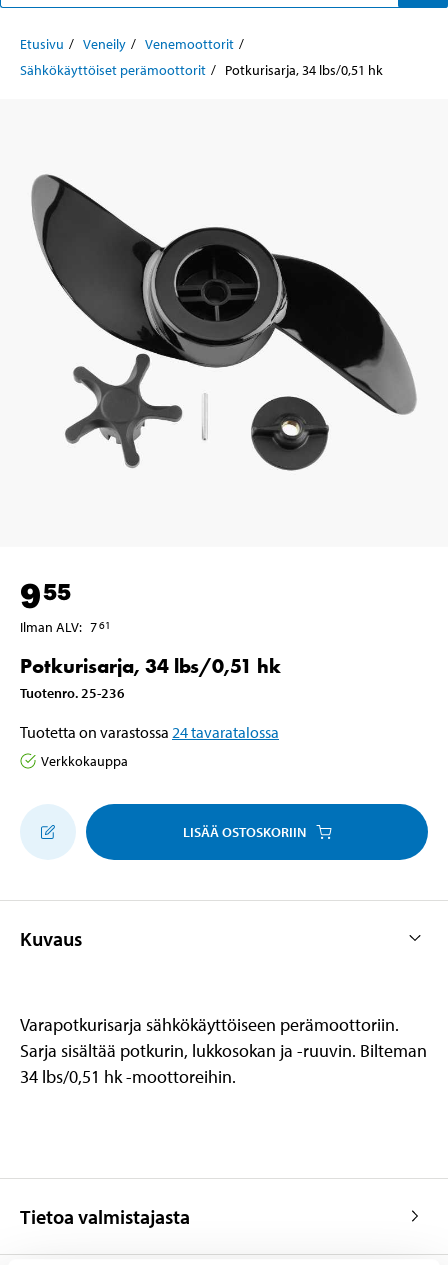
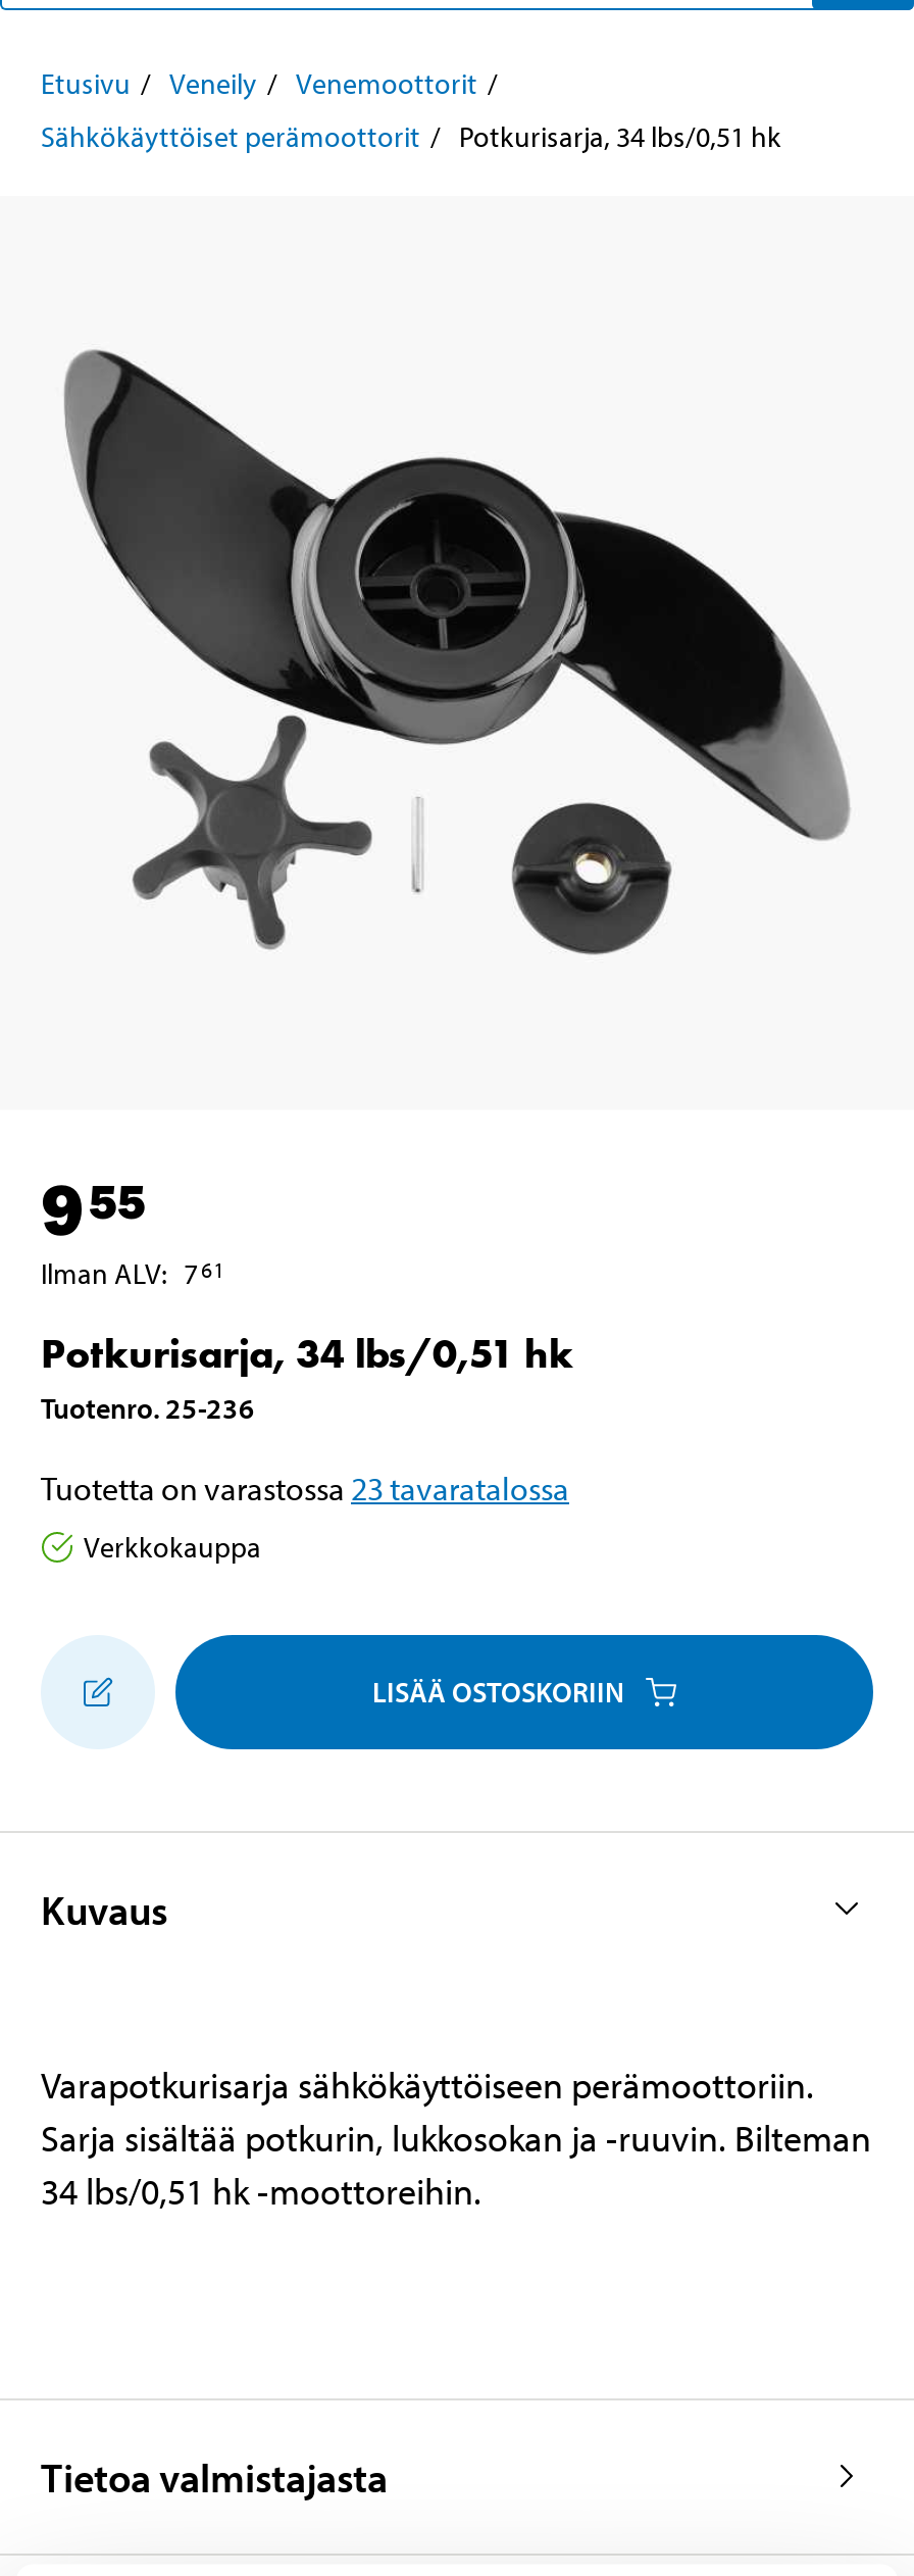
- Tuotetta on varastossa 24 tavaratalossa
+ Tuotetta on varastossa 23 tavaratalossa
